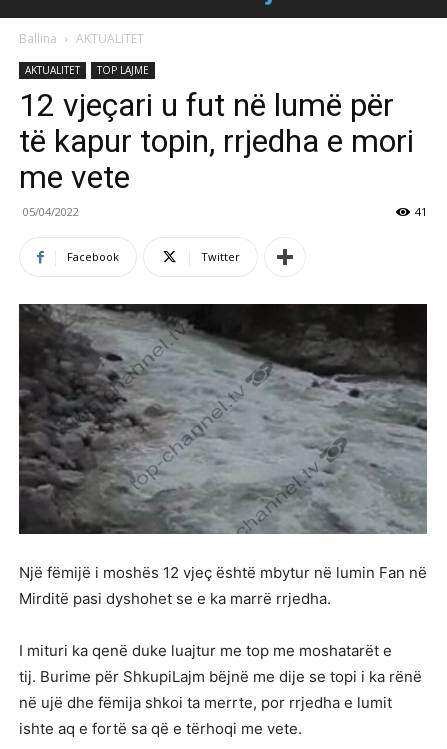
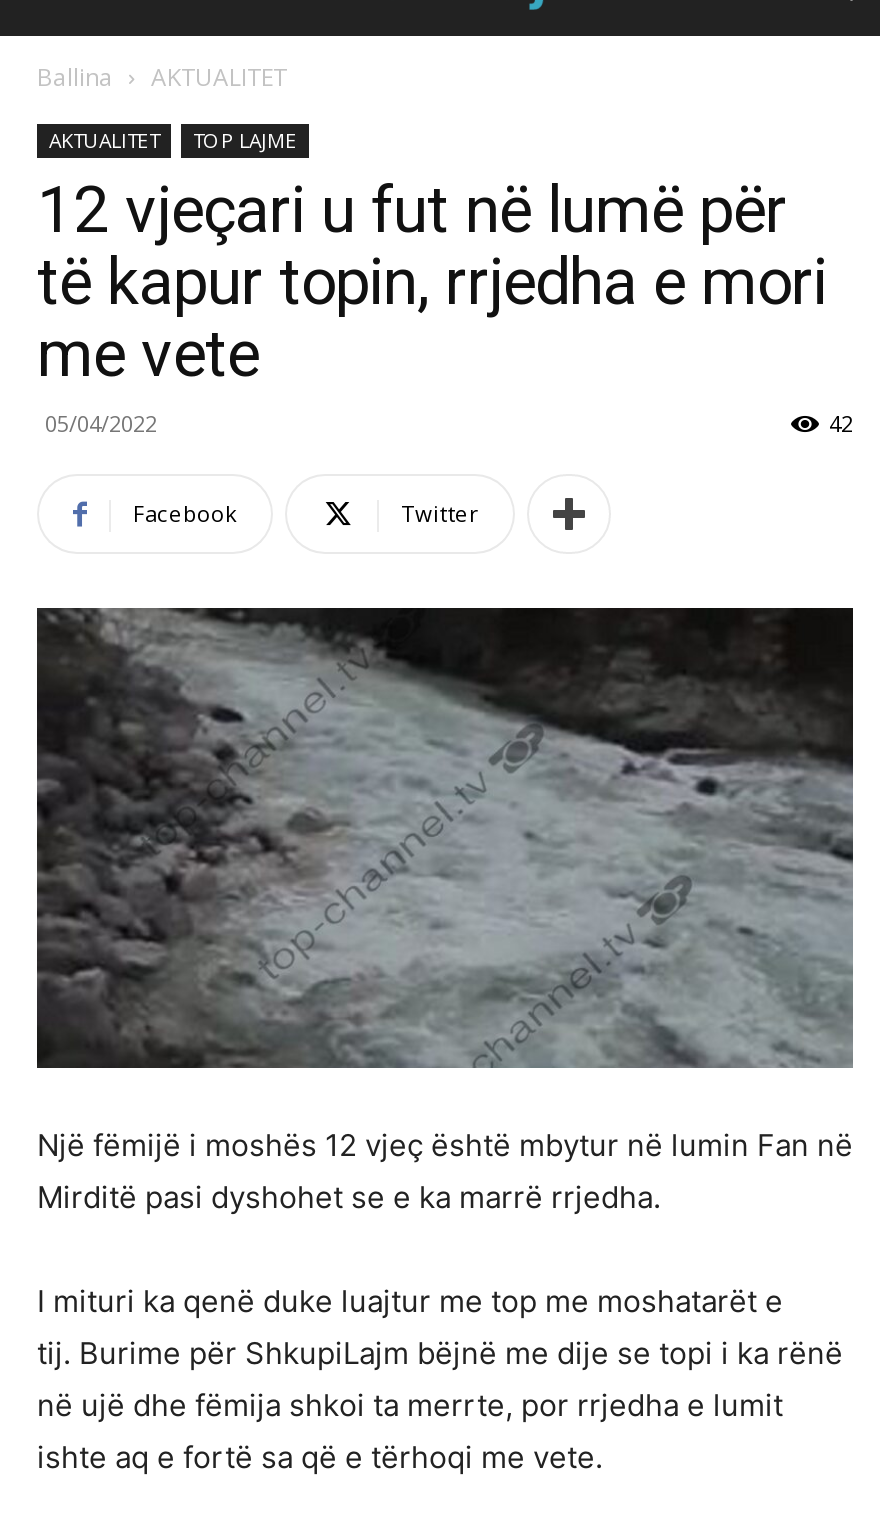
- 41
+ 42
